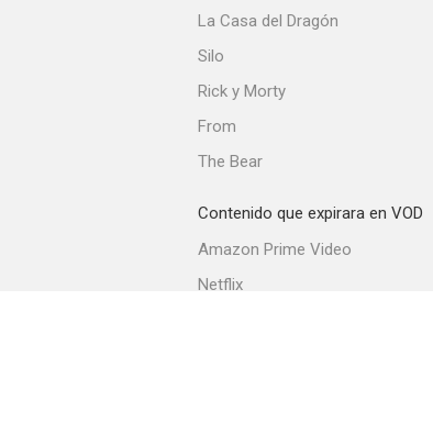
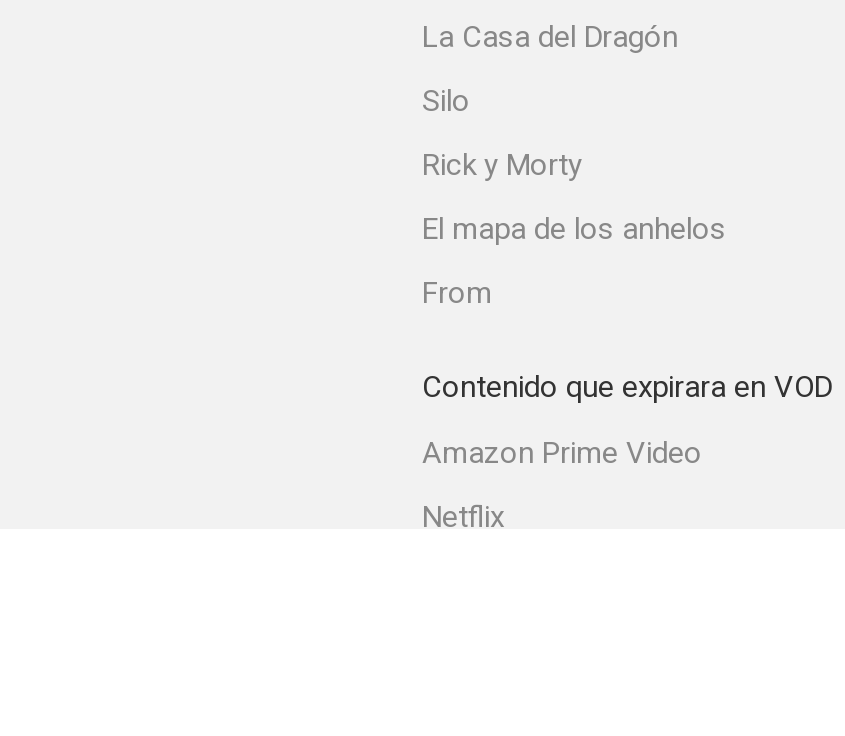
+ El mapa de los anhelos

moved down: From

- The Bear
